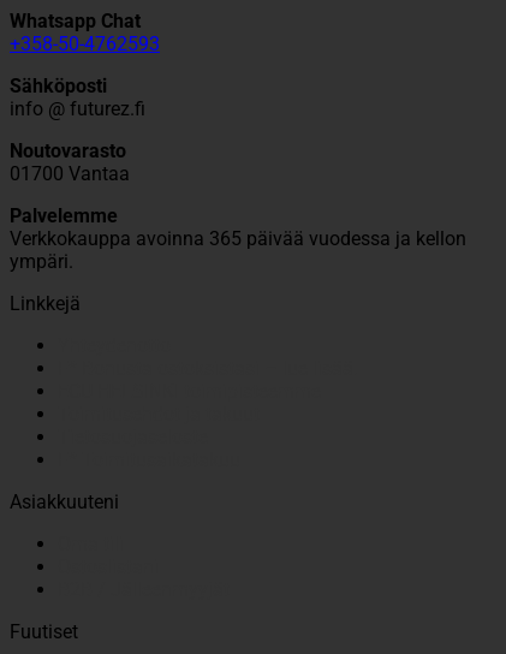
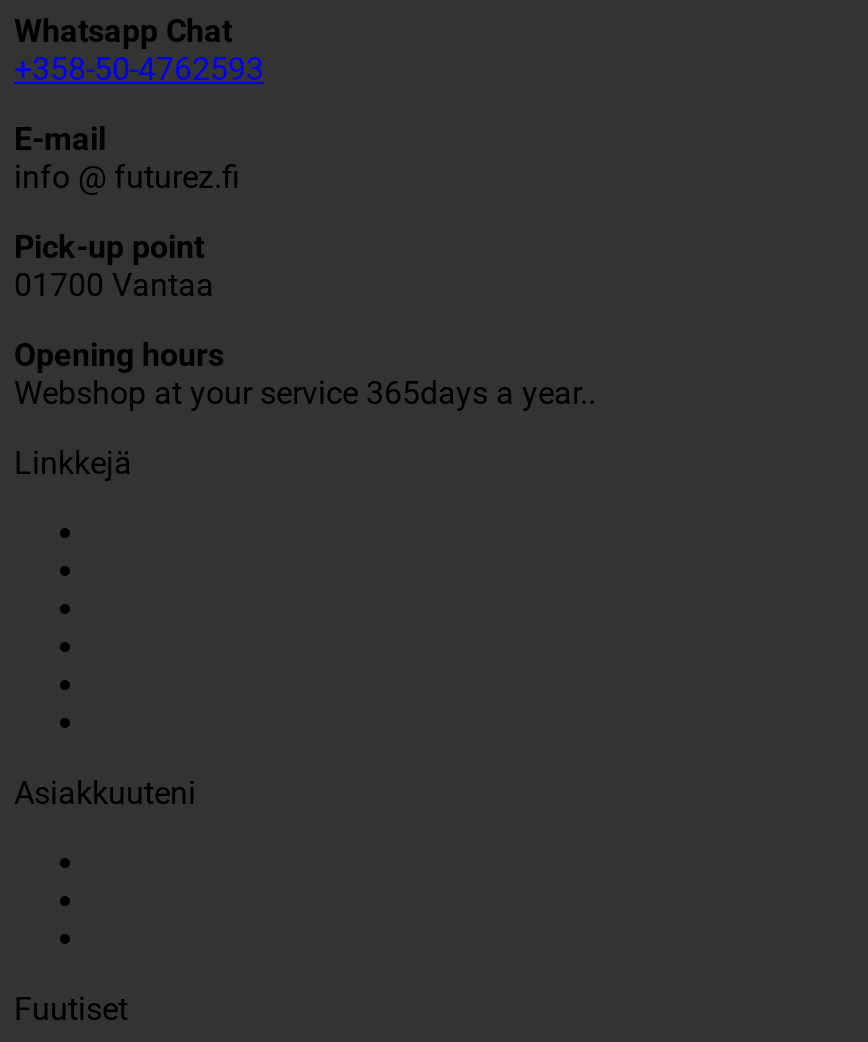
- Sähköposti
+ E-mail

- Noutovarasto
+ Pick-up point

- Palvelemme
- Verkkokauppa avoinna 365 päivää vuodessa ja kellon
- ympäri.
+ Opening hours
+ Webshop at your service 365days a year..
